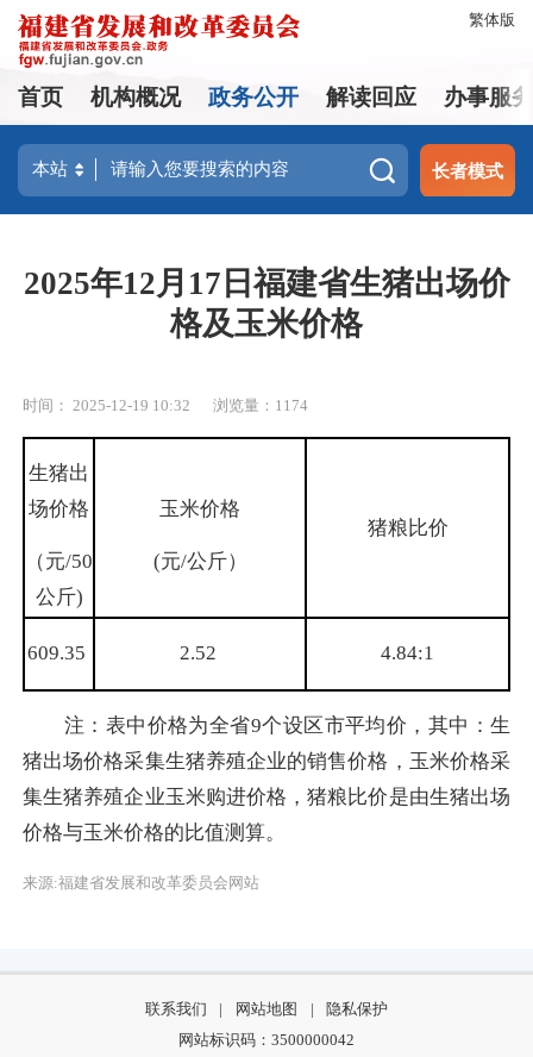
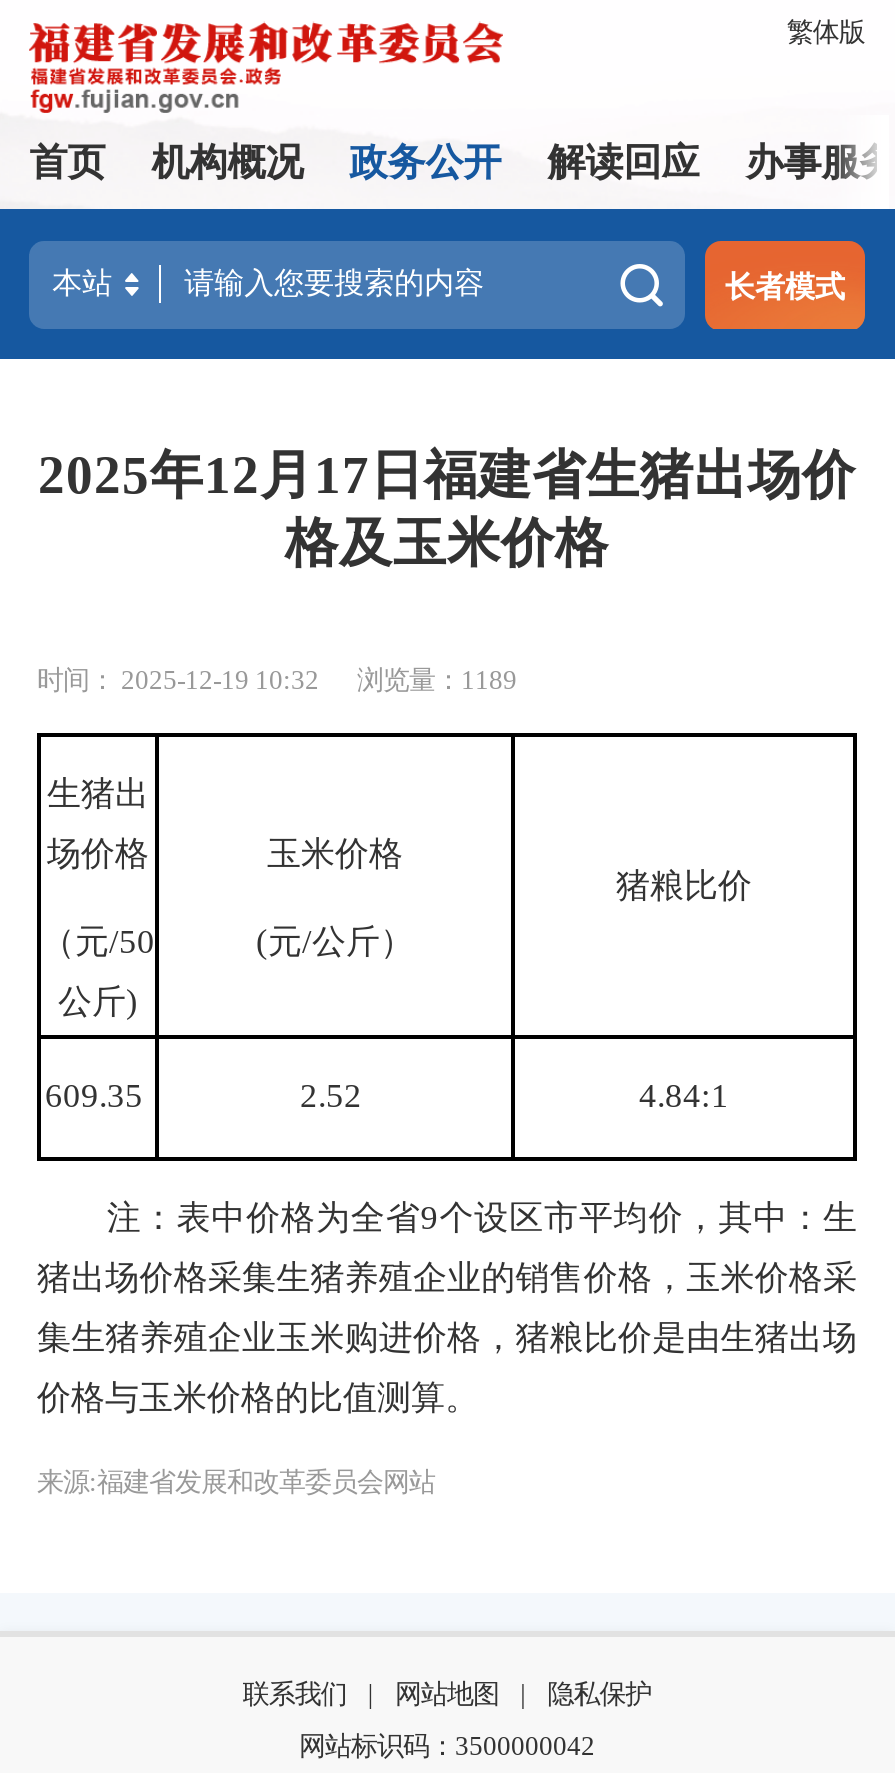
- 时间： 2025-12-19 10:32 浏览量：1174
+ 时间： 2025-12-19 10:32 浏览量：1189
